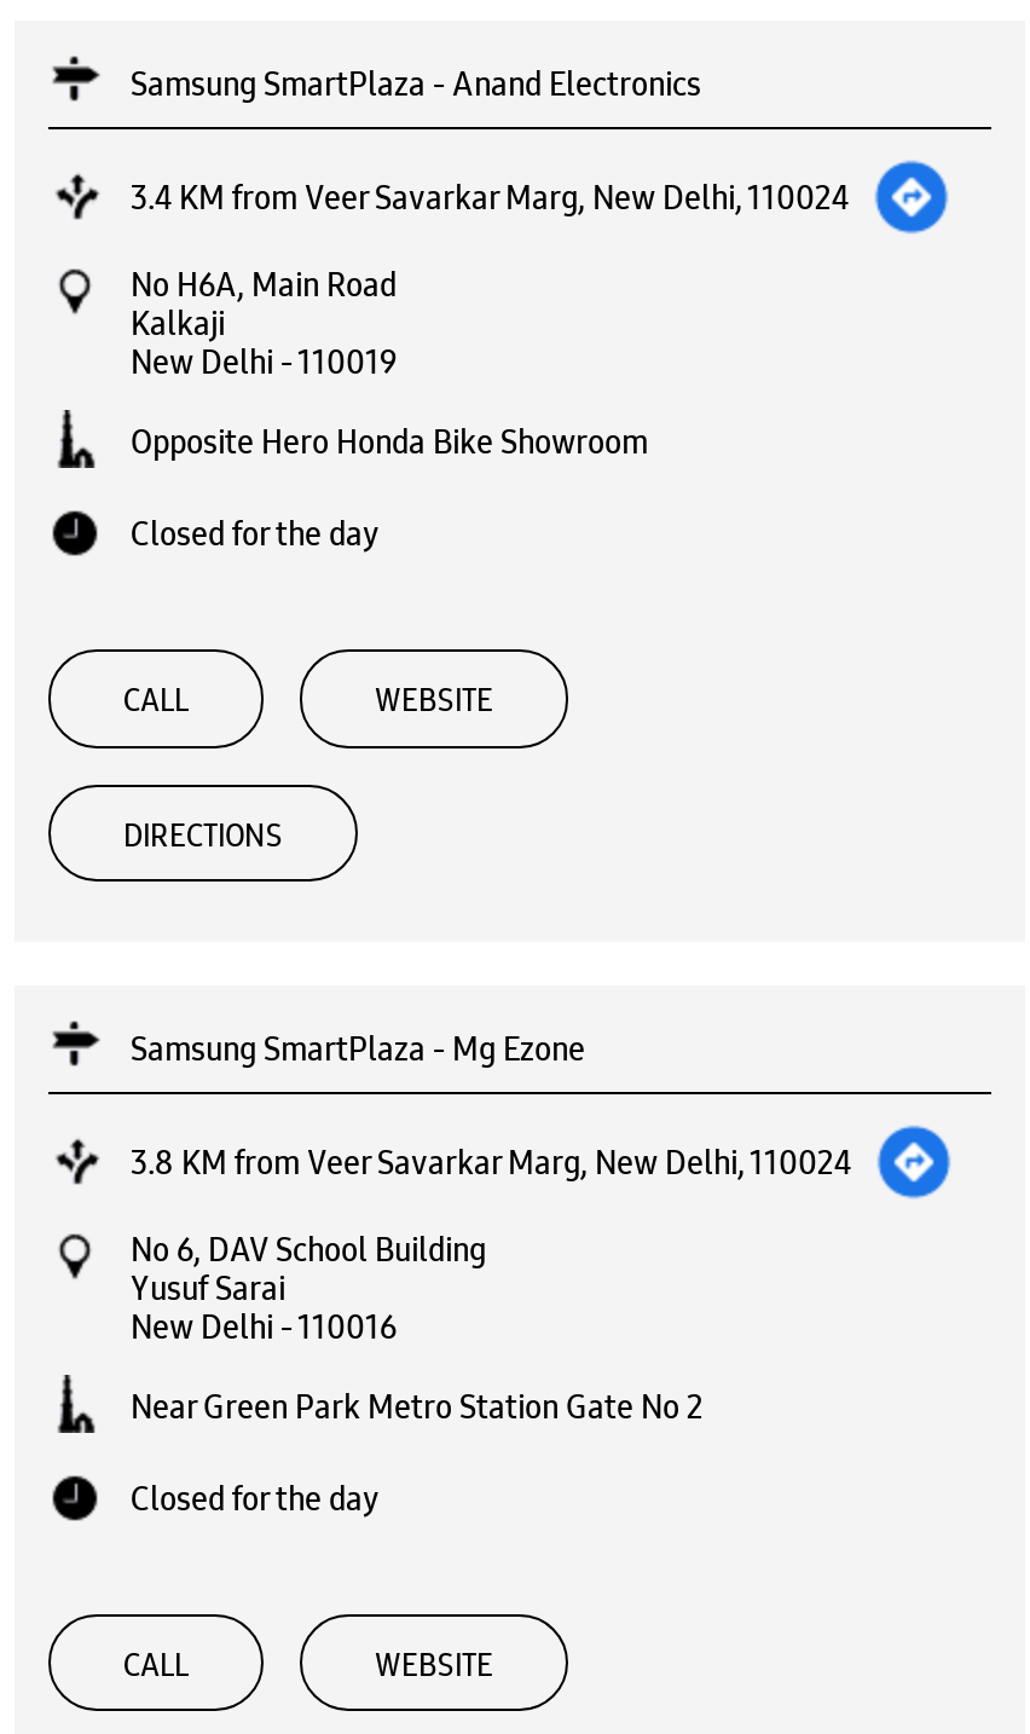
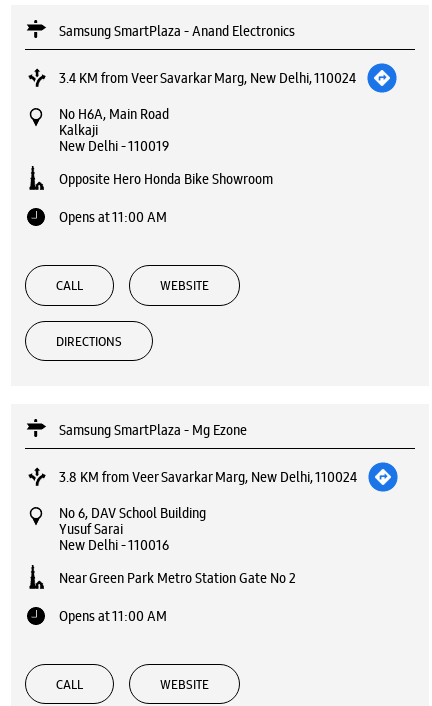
- Closed for the day
+ Opens at 11:00 AM

- Closed for the day
+ Opens at 11:00 AM
